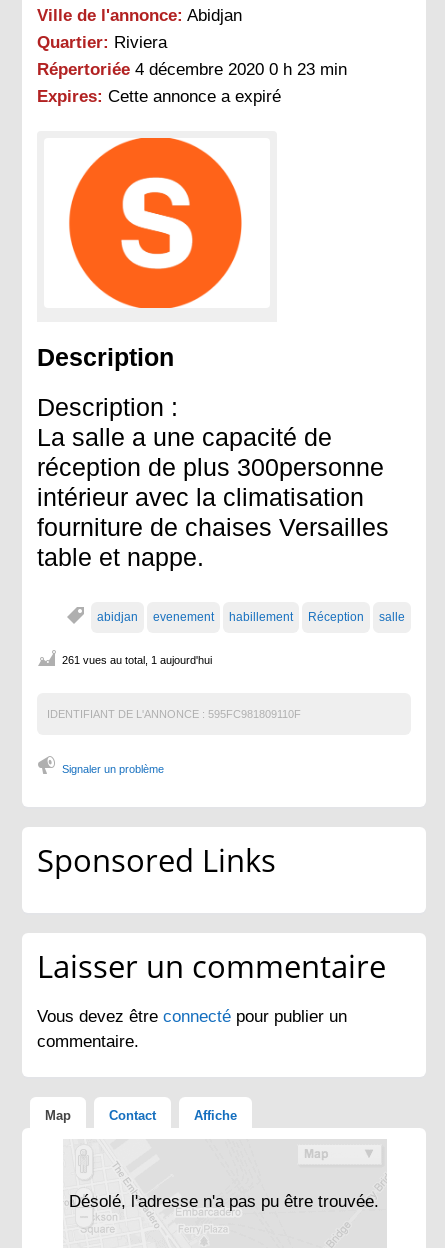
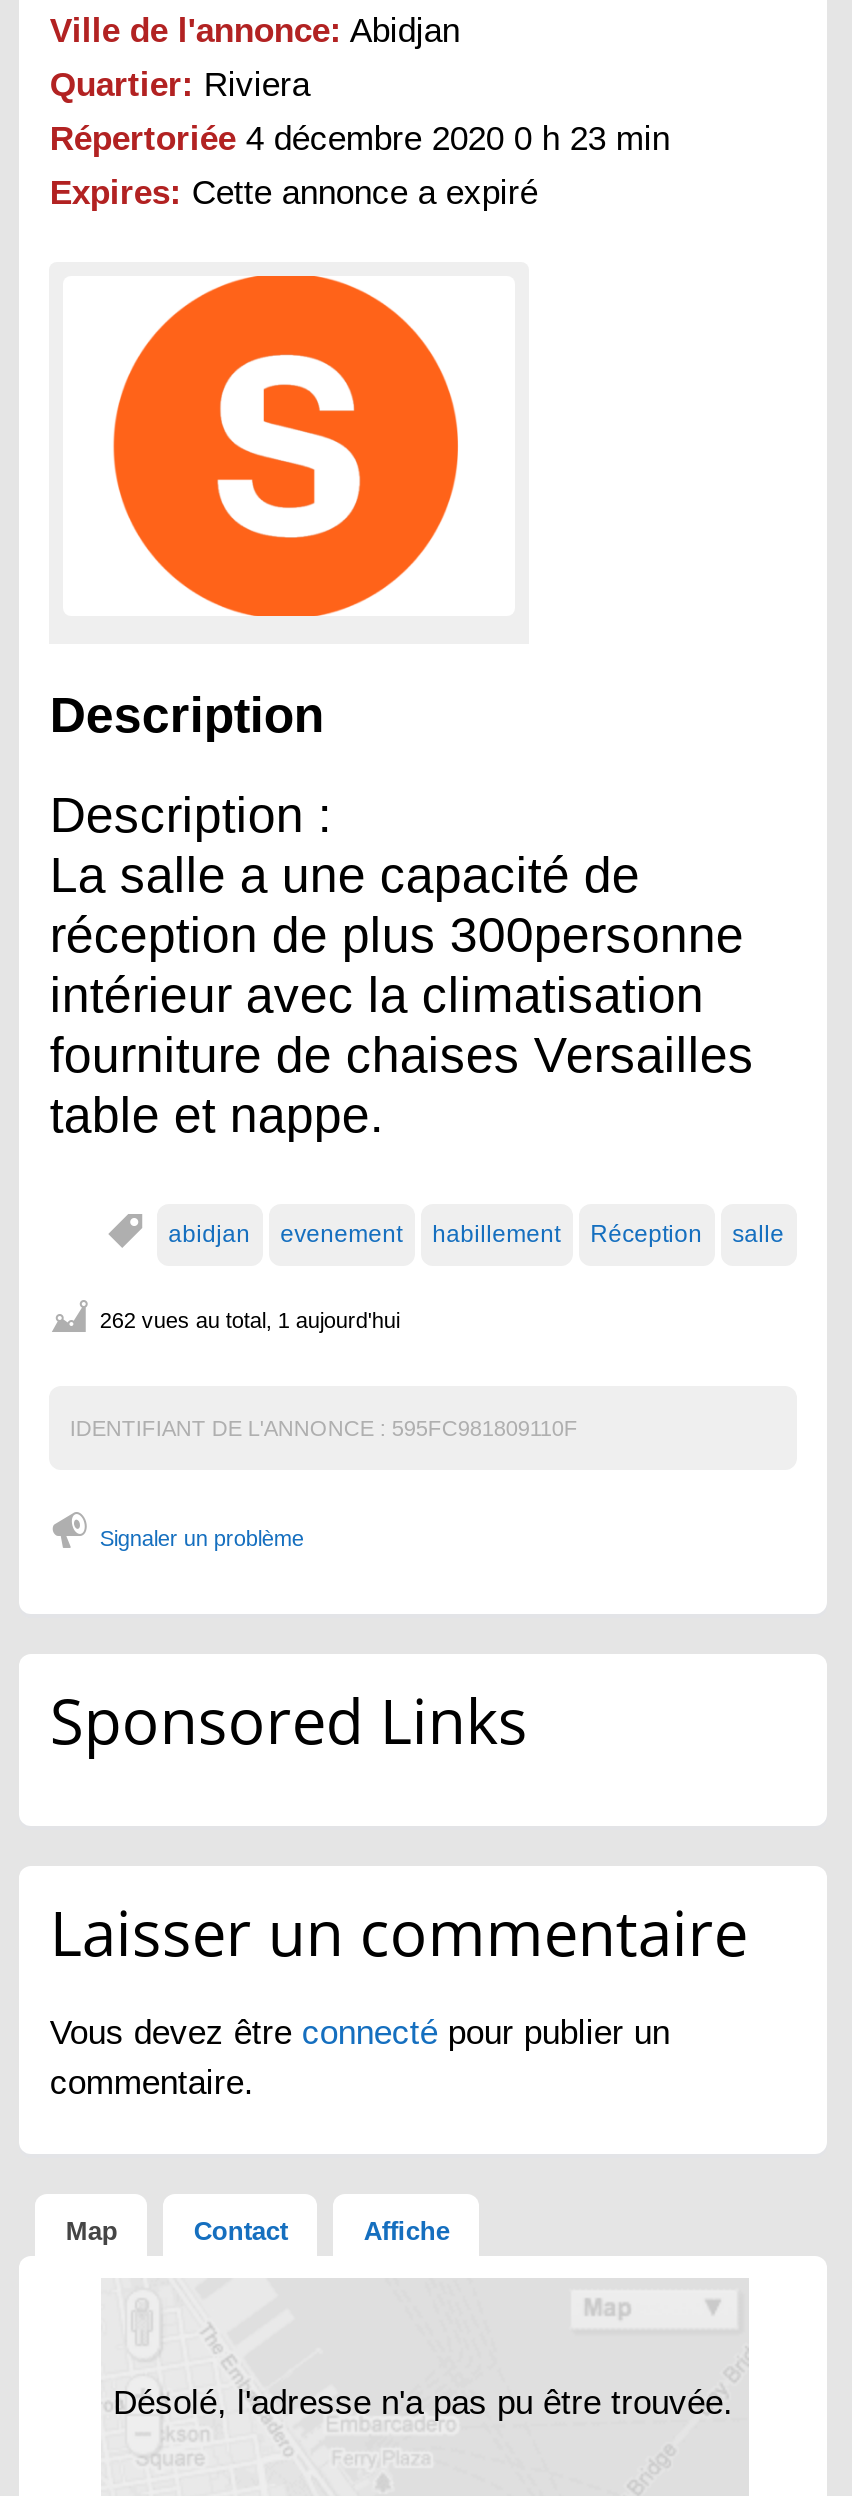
- 261 vues au total, 1 aujourd'hui
+ 262 vues au total, 1 aujourd'hui
